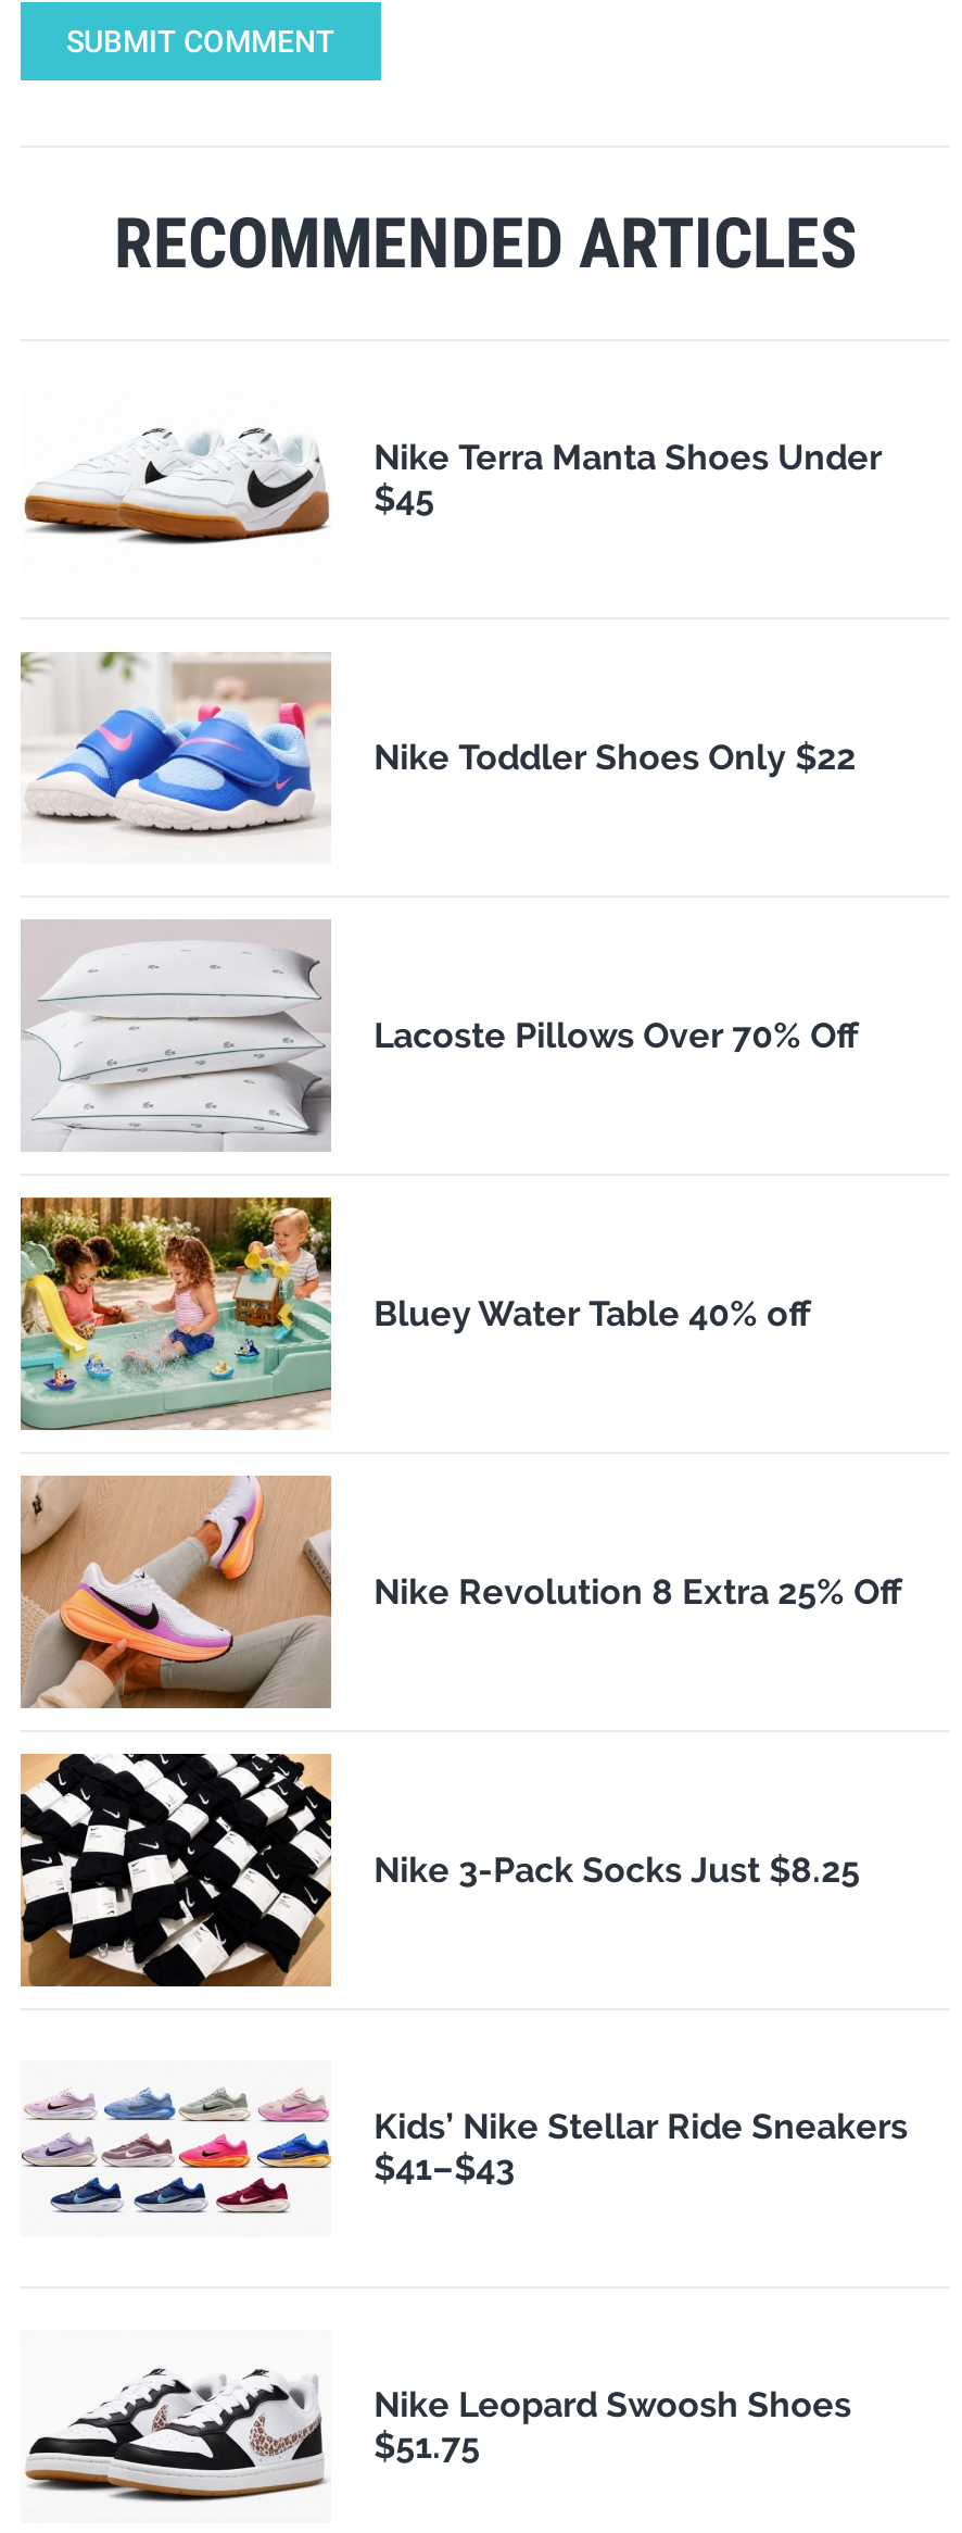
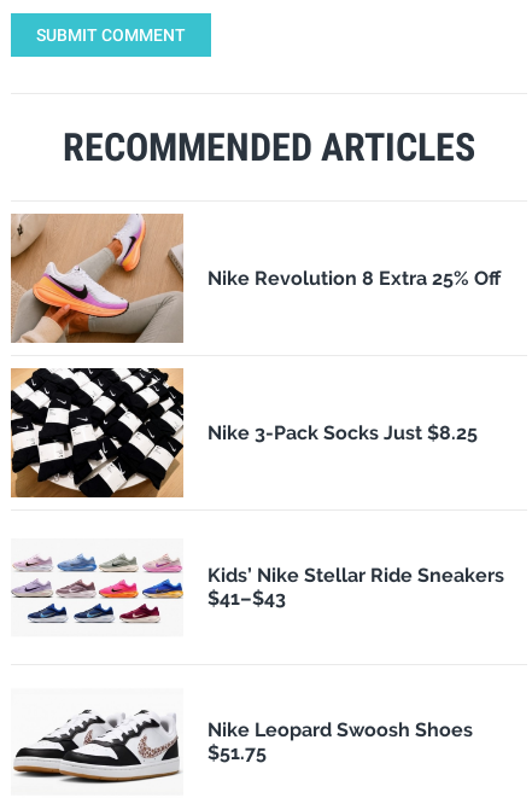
- [image]
- Nike Terra Manta Shoes Under
- $45

- [image]
- Nike Toddler Shoes Only $22

- [image]
- Lacoste Pillows Over 70% Off

- [image]
- Bluey Water Table 40% off
